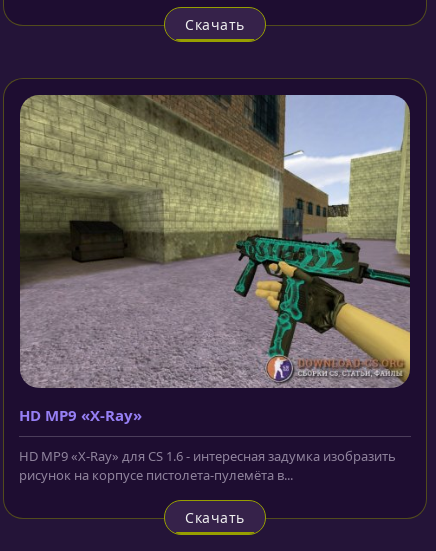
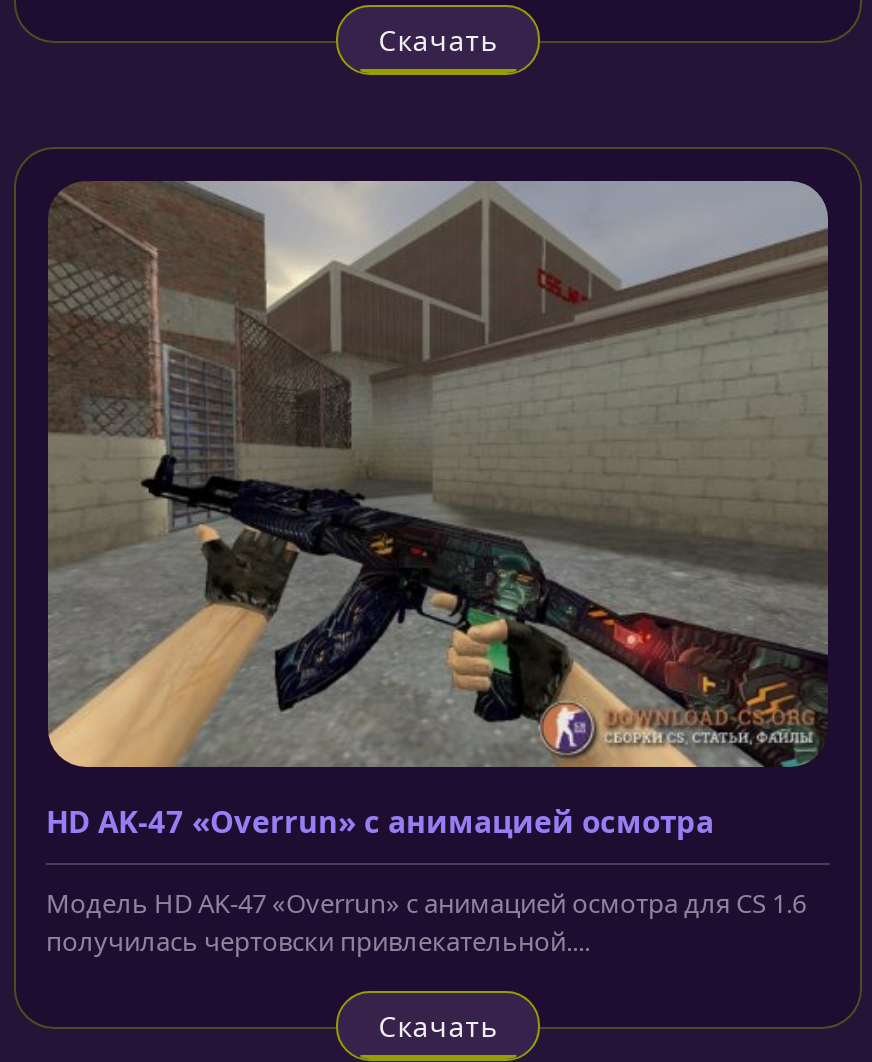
- [image]
- HD MP9 «X-Ray»
+ [image]
+ HD AK-47 «Overrun» с анимацией осмотра

- HD MP9 «X-Ray» для CS 1.6 - интересная задумка изобразить
- рисунок на корпусе пистолета-пулемёта в...
+ Модель HD AK-47 «Overrun» с анимацией осмотра для CS 1.6
+ получилась чертовски привлекательной....
